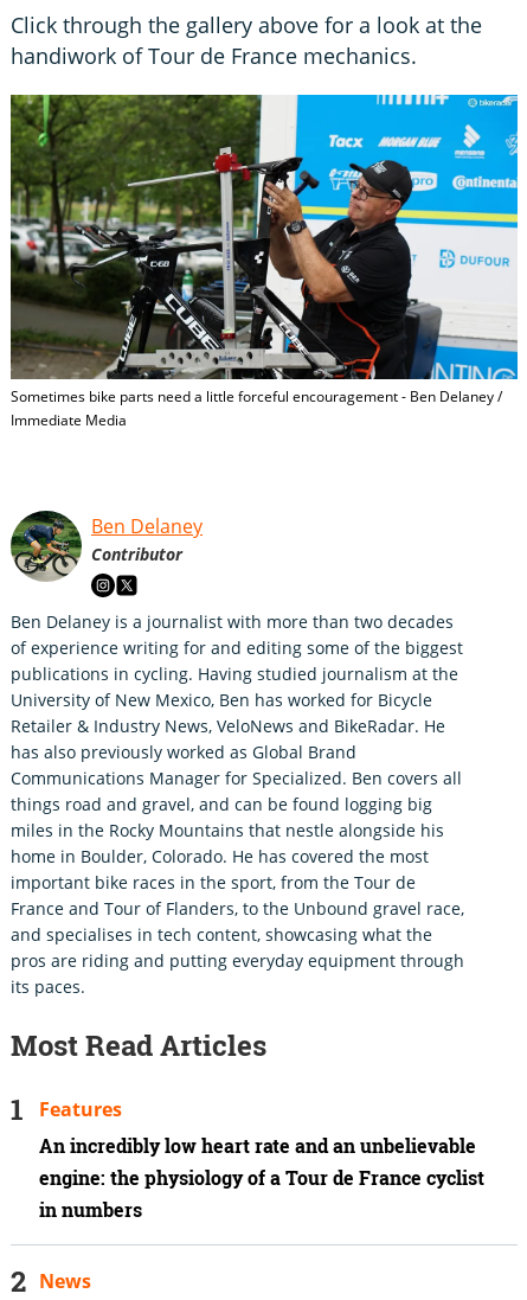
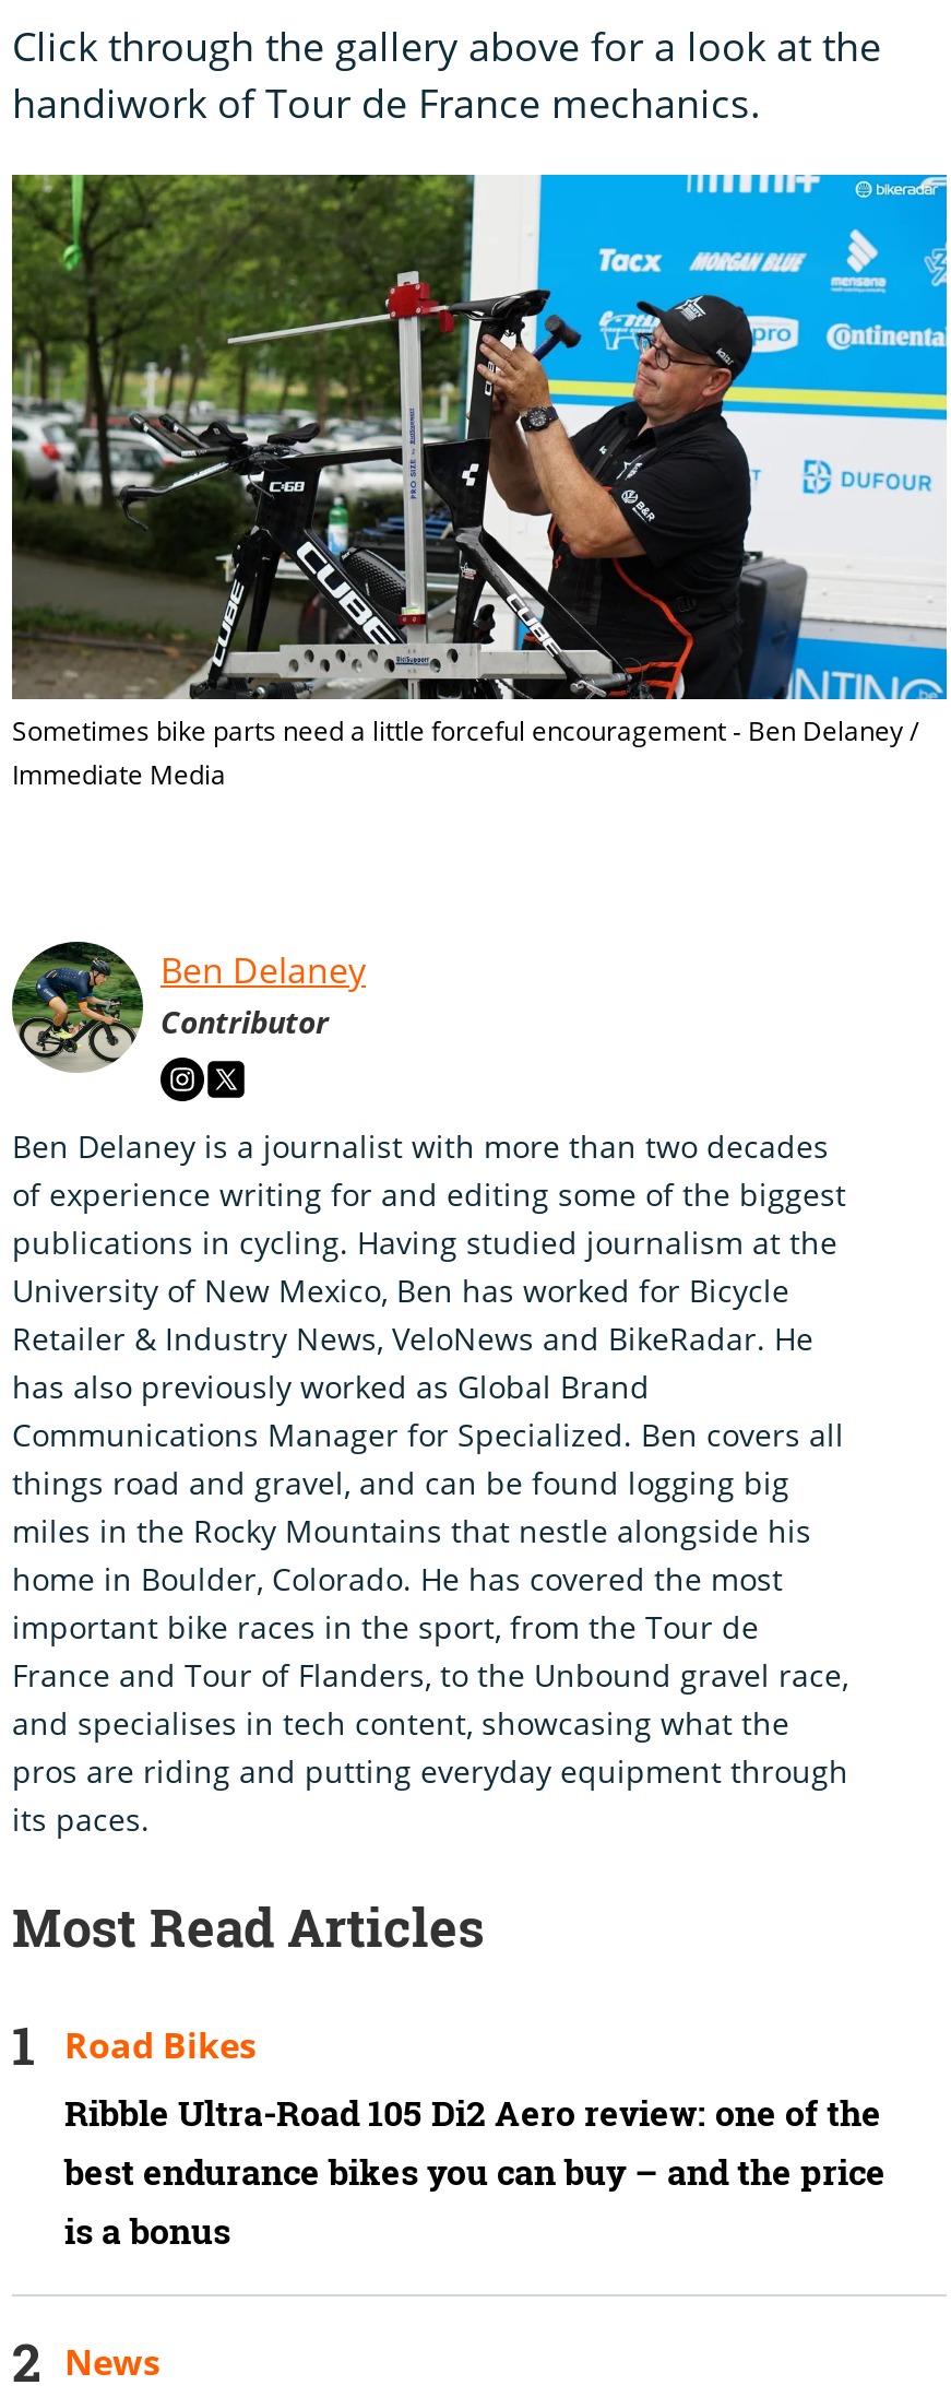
- Features
+ Road Bikes

- An incredibly low heart rate and an unbelievable
- engine: the physiology of a Tour de France cyclist
- in numbers
+ Ribble Ultra-Road 105 Di2 Aero review: one of the
+ best endurance bikes you can buy – and the price
+ is a bonus
